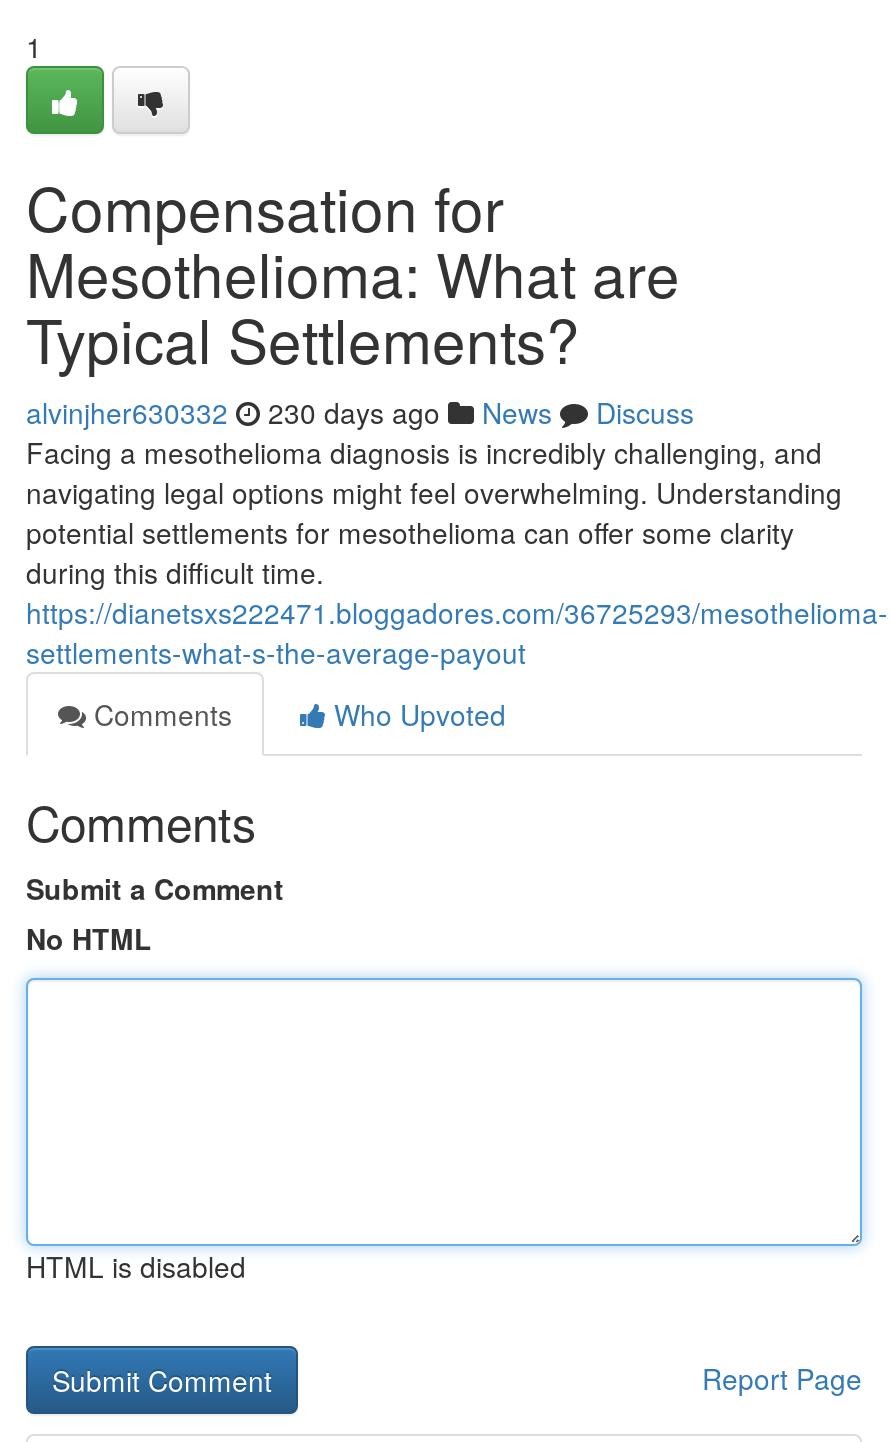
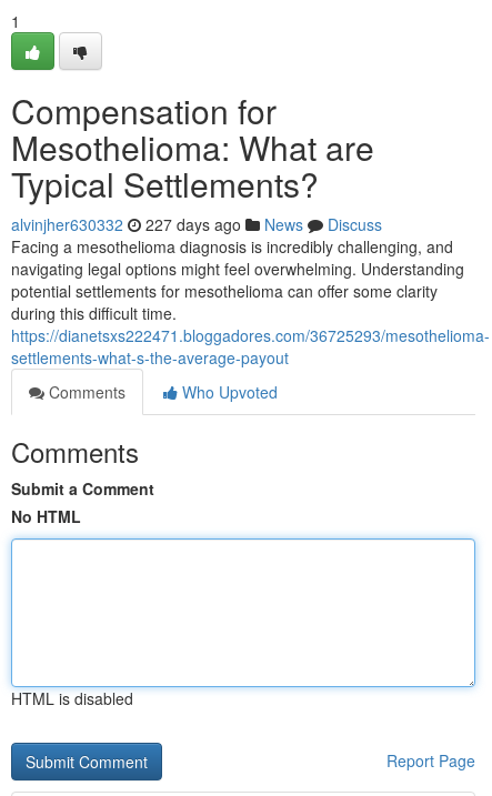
- alvinjher630332 230 days ago News Discuss
+ alvinjher630332 227 days ago News Discuss
